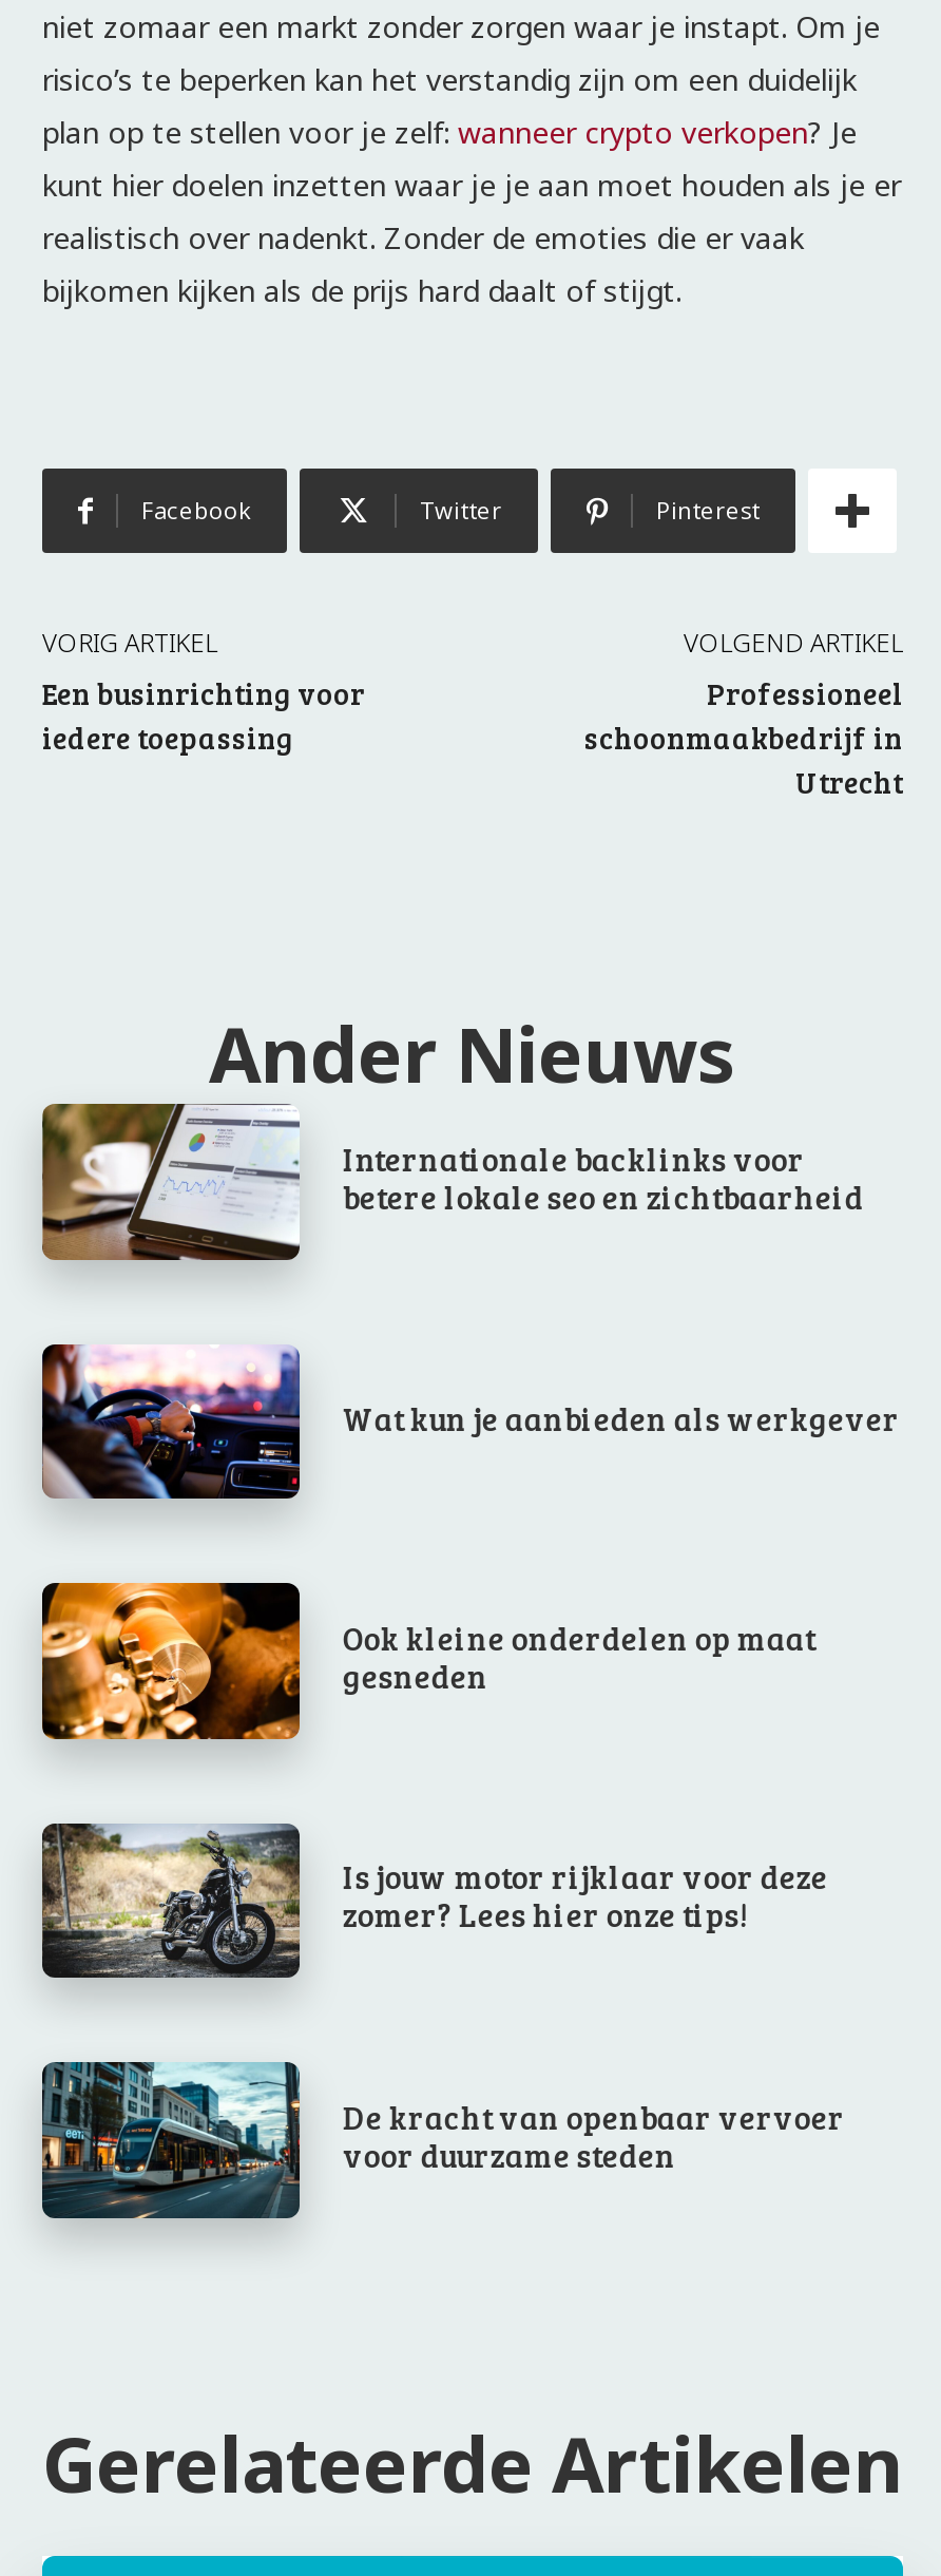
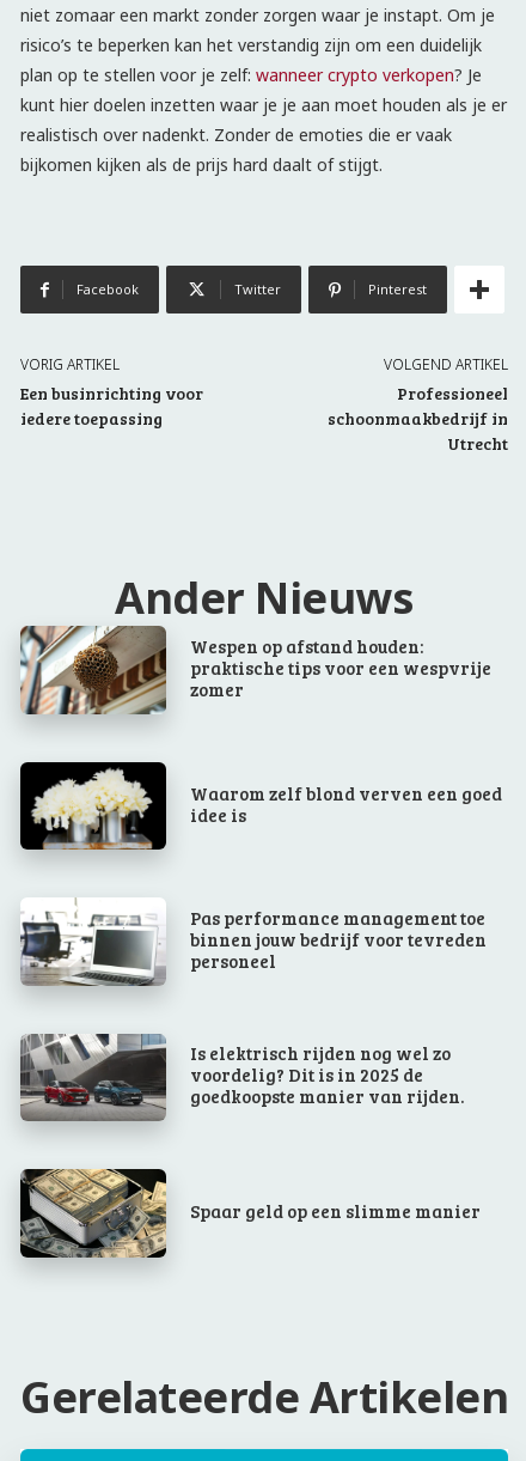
- [image]
- Internationale backlinks voor
- betere lokale seo en zichtbaarheid
+ [image]
+ Wespen op afstand houden:
+ praktische tips voor een wespvrije
+ zomer

- [image]
- Wat kun je aanbieden als werkgever
+ [image]
+ Waarom zelf blond verven een goed
+ idee is

- [image]
- Ook kleine onderdelen op maat
- gesneden
+ [image]
+ Pas performance management toe
+ binnen jouw bedrijf voor tevreden
+ personeel

- [image]
- Is jouw motor rijklaar voor deze
- zomer? Lees hier onze tips!
+ [image]
+ Is elektrisch rijden nog wel zo
+ voordelig? Dit is in 2025 de
+ goedkoopste manier van rijden.

- [image]
- De kracht van openbaar vervoer
- voor duurzame steden
+ [image]
+ Spaar geld op een slimme manier
